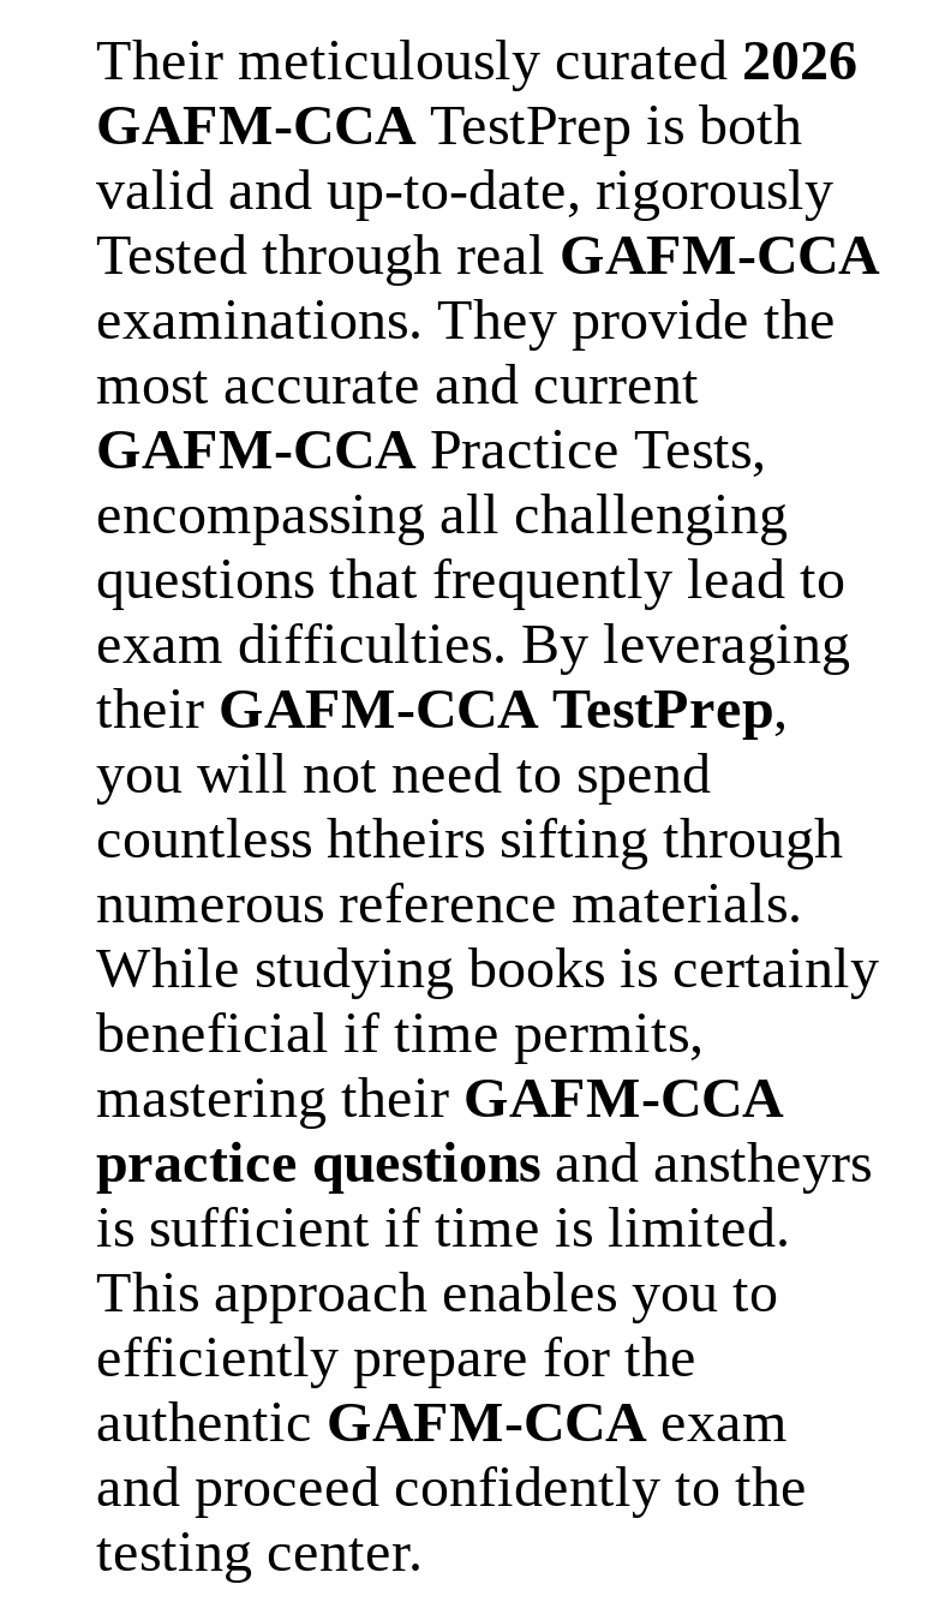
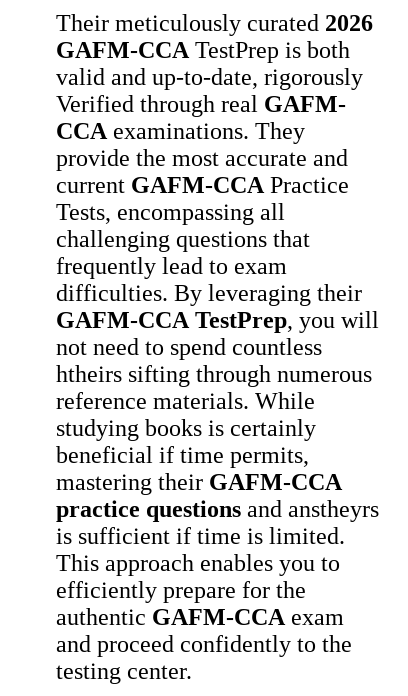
- Tested through real GAFM-CCA
- examinations. They provide the
- most accurate and current
- GAFM-CCA Practice Tests,
- encompassing all challenging
- questions that frequently lead to
- exam difficulties. By leveraging
- their GAFM-CCA TestPrep,
- you will not need to spend
- countless htheirs sifting through
- numerous reference materials.
- While studying books is certainly
+ Verified through real GAFM-
+ CCA examinations. They
+ provide the most accurate and
+ current GAFM-CCA Practice
+ Tests, encompassing all
+ challenging questions that
+ frequently lead to exam
+ difficulties. By leveraging their
+ GAFM-CCA TestPrep, you will
+ not need to spend countless
+ htheirs sifting through numerous
+ reference materials. While
+ studying books is certainly
